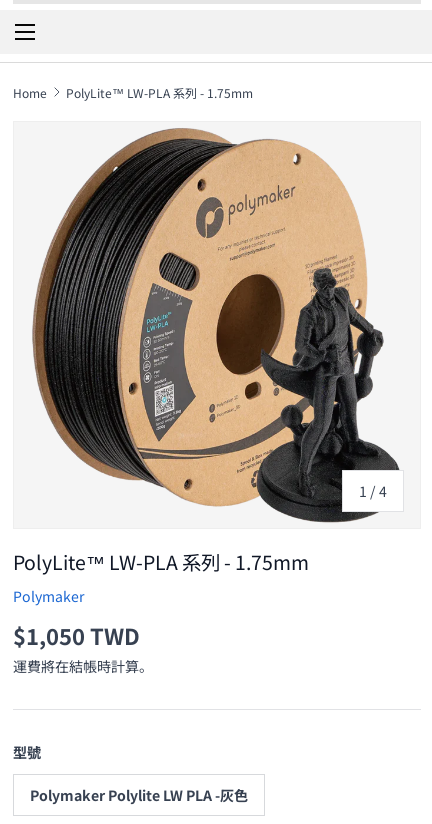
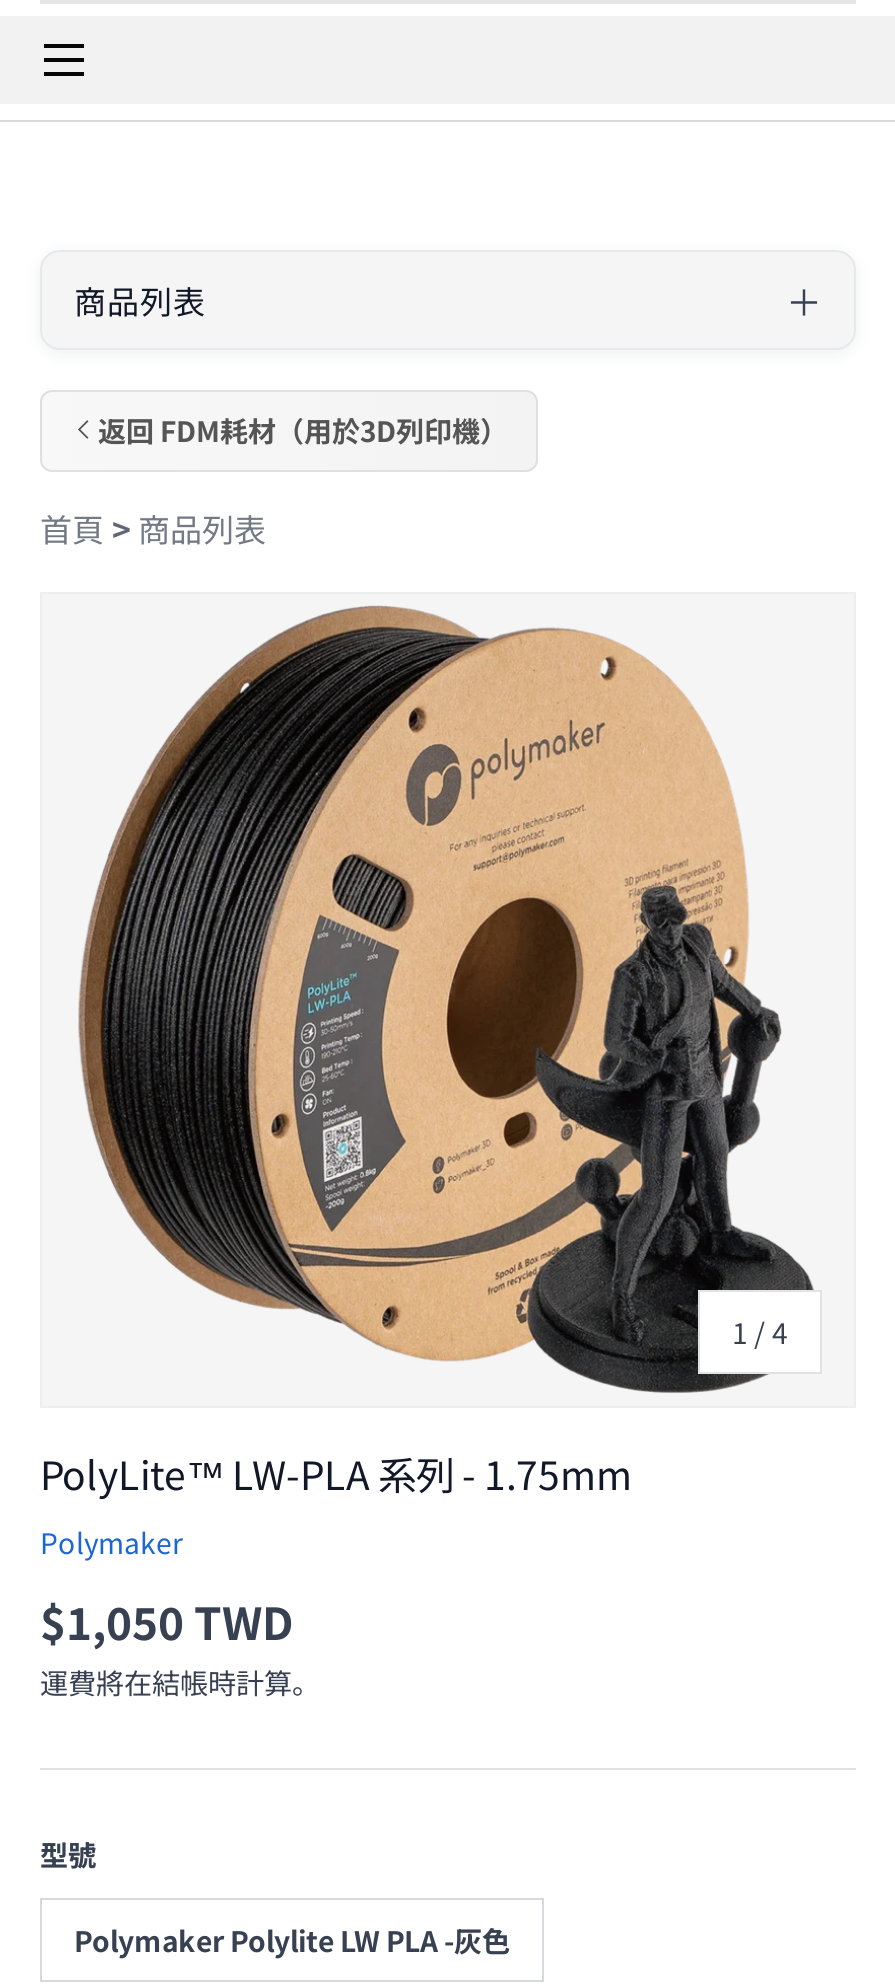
- Home
- PolyLite™ LW-PLA 系列 - 1.75mm
+ 商品列表
+ 返回 FDM耗材（用於3D列印機）
+ 首頁 > 商品列表
